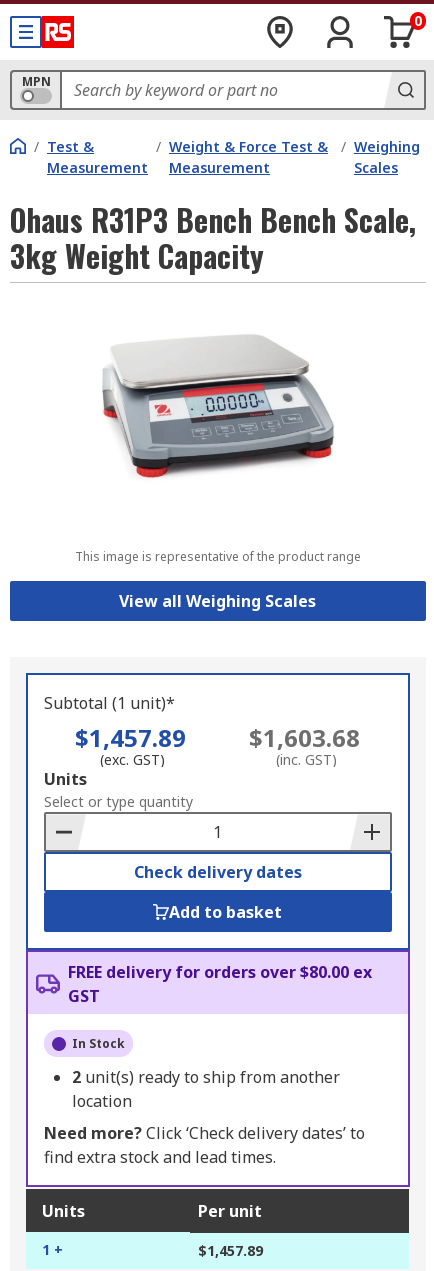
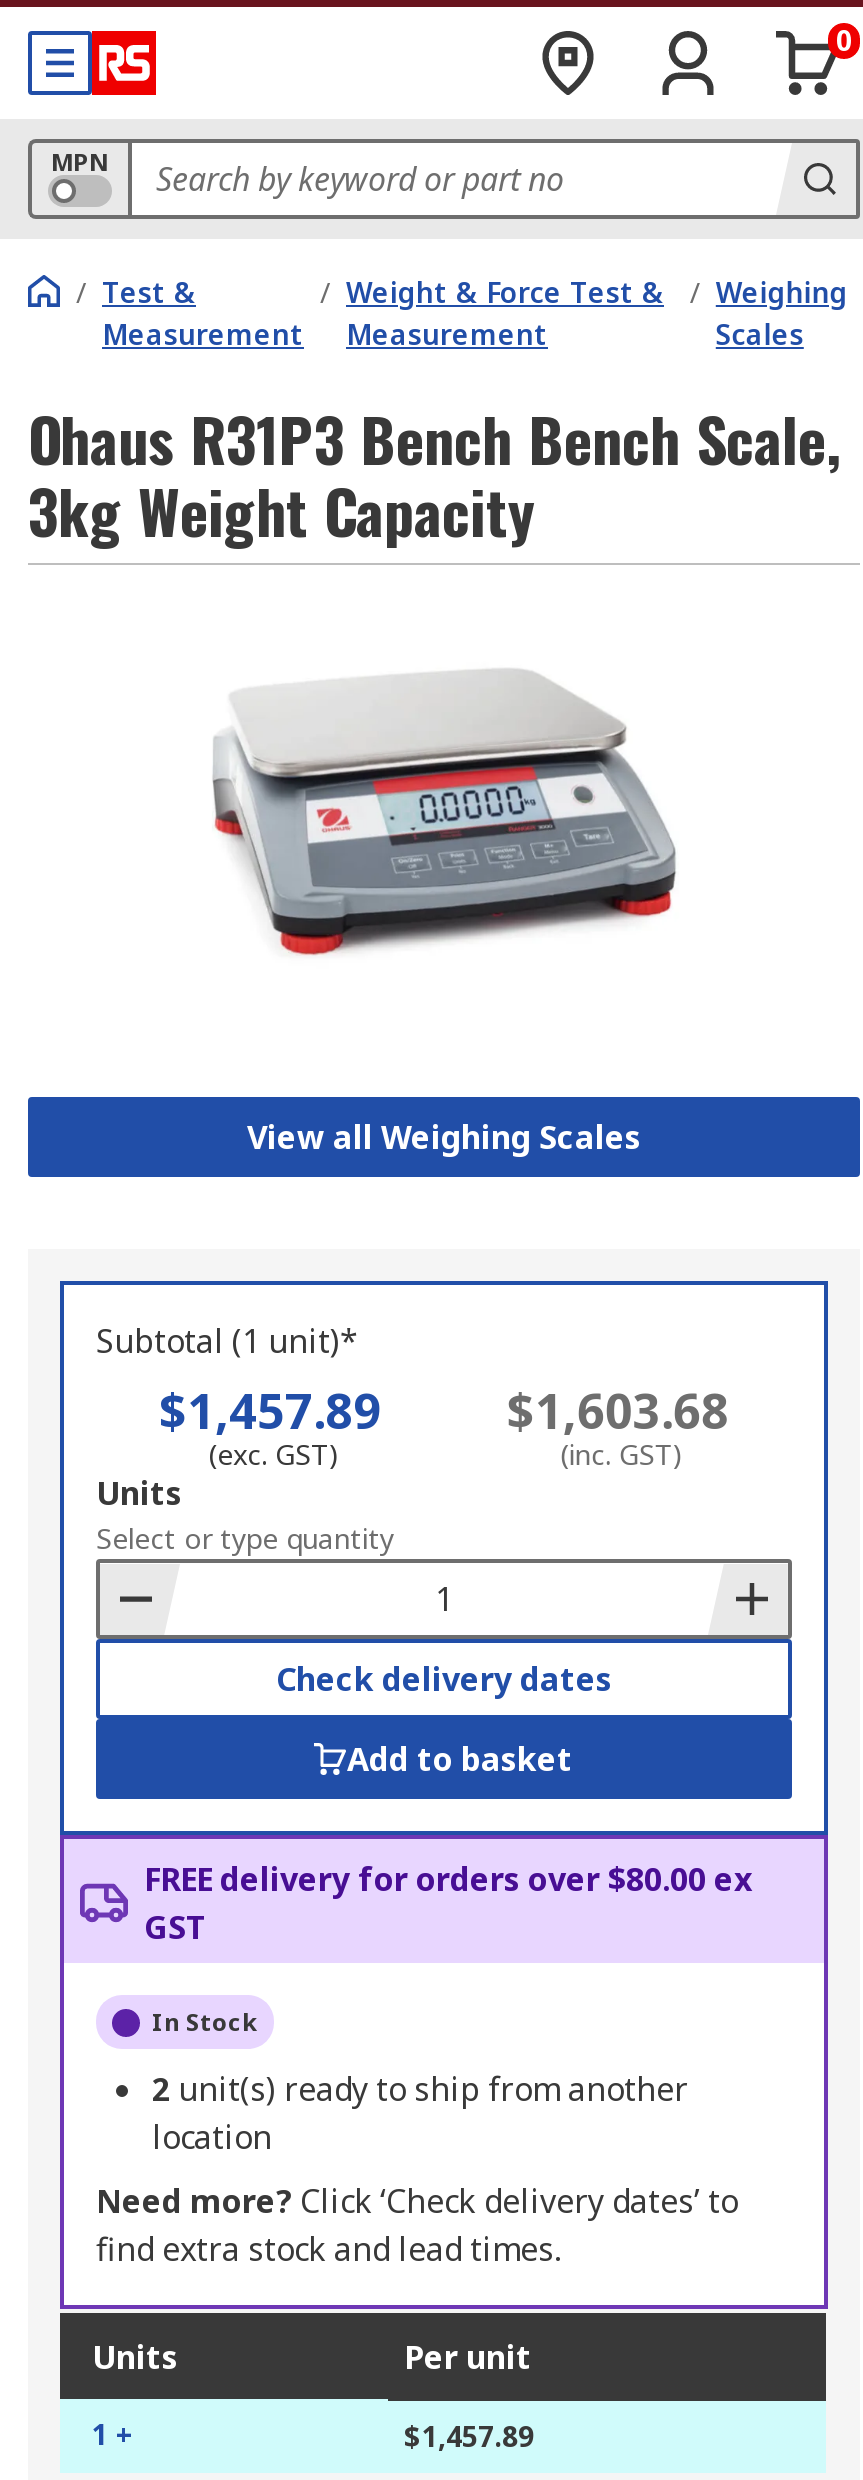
- This image is representative of the product range
